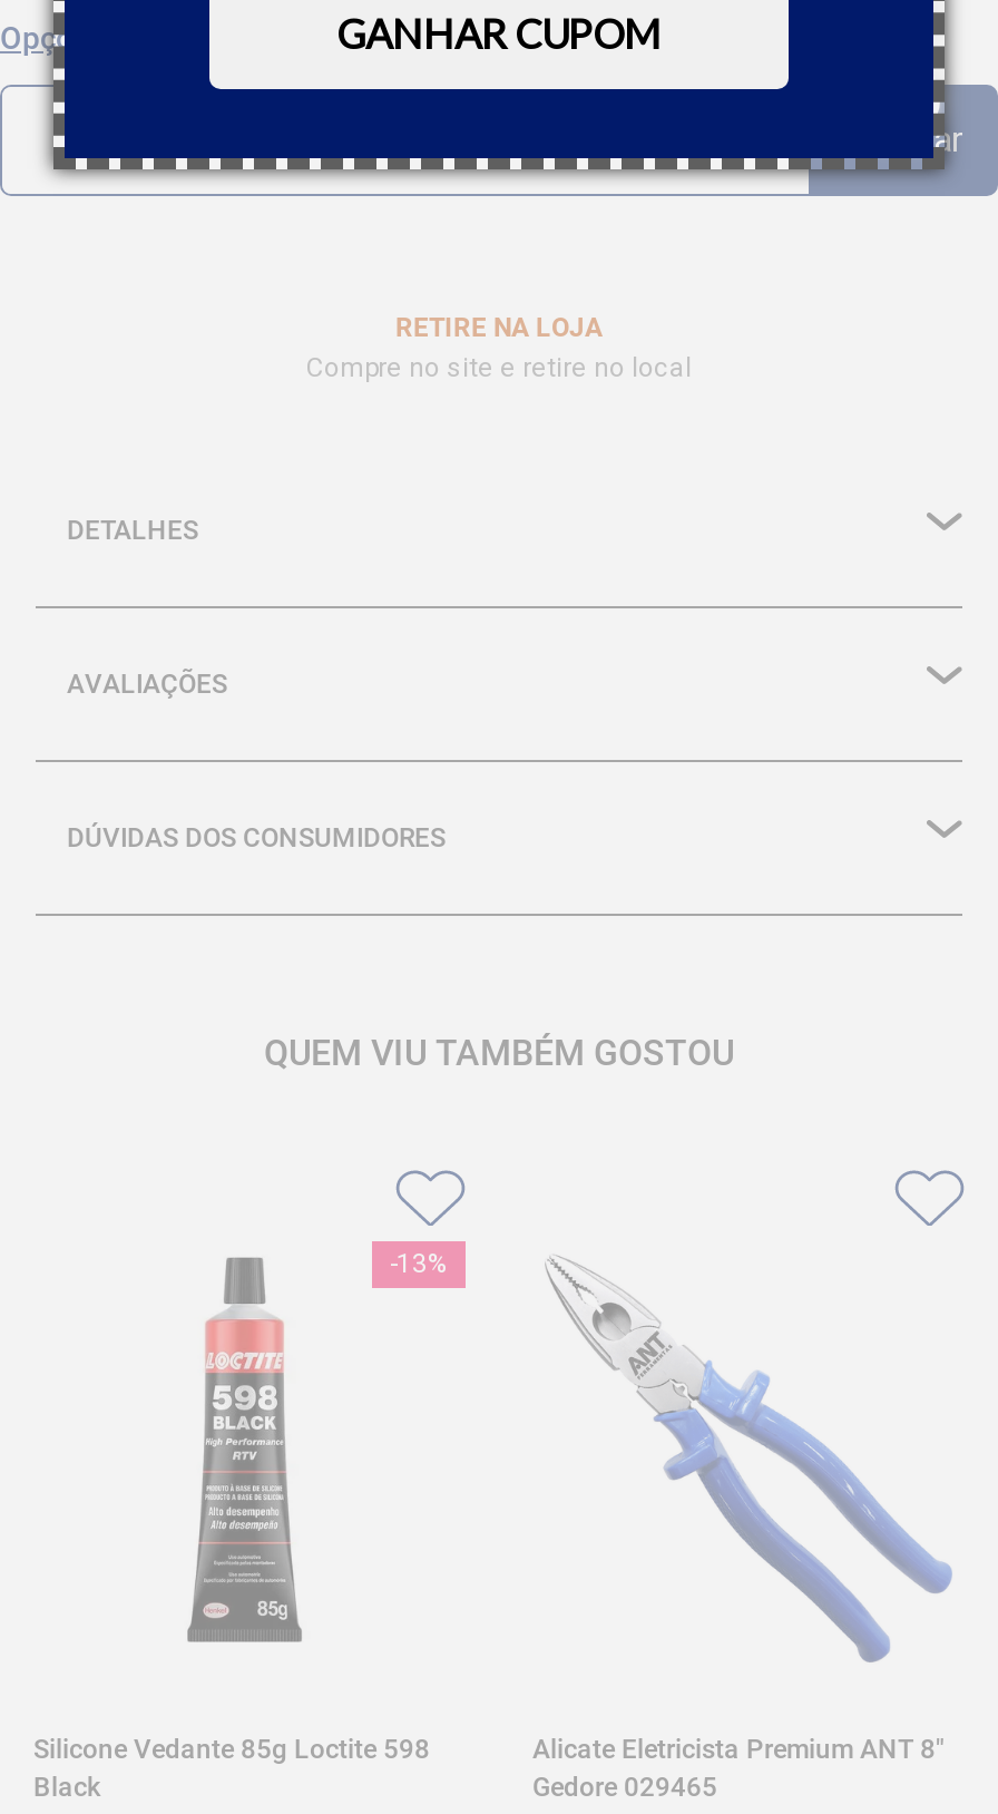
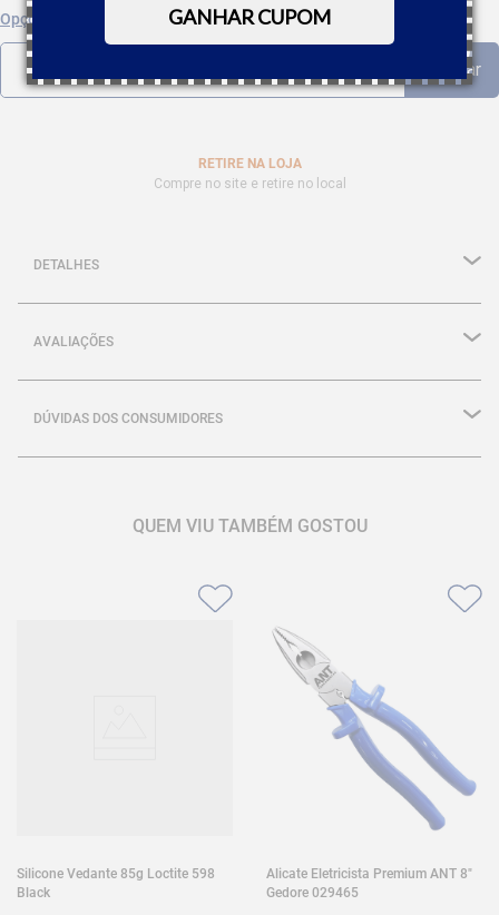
- [image]
- -13%
